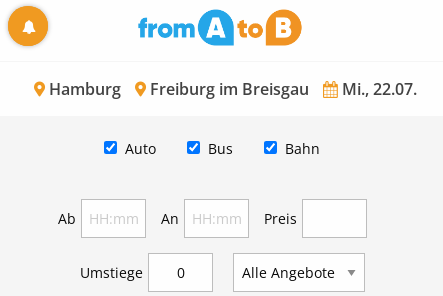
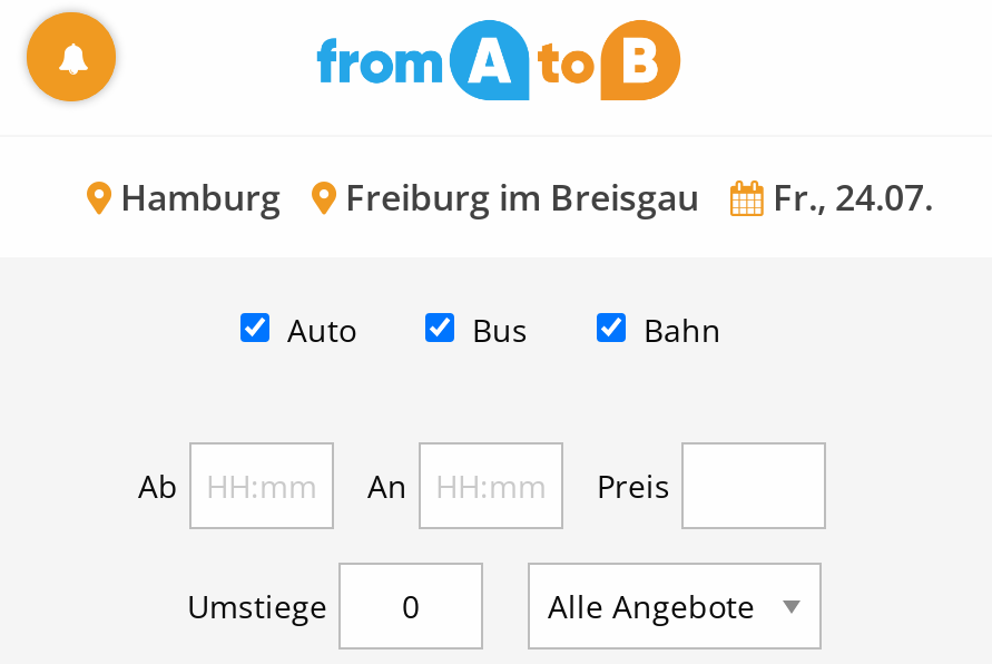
- Hamburg Freiburg im Breisgau Mi., 22.07.
+ Hamburg Freiburg im Breisgau Fr., 24.07.
